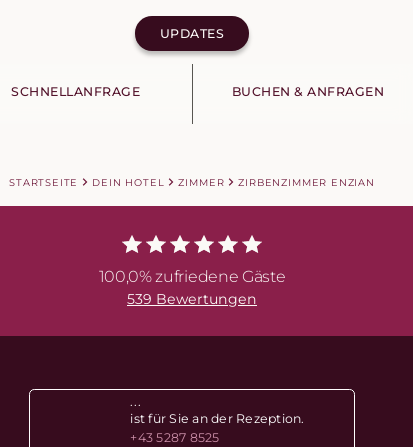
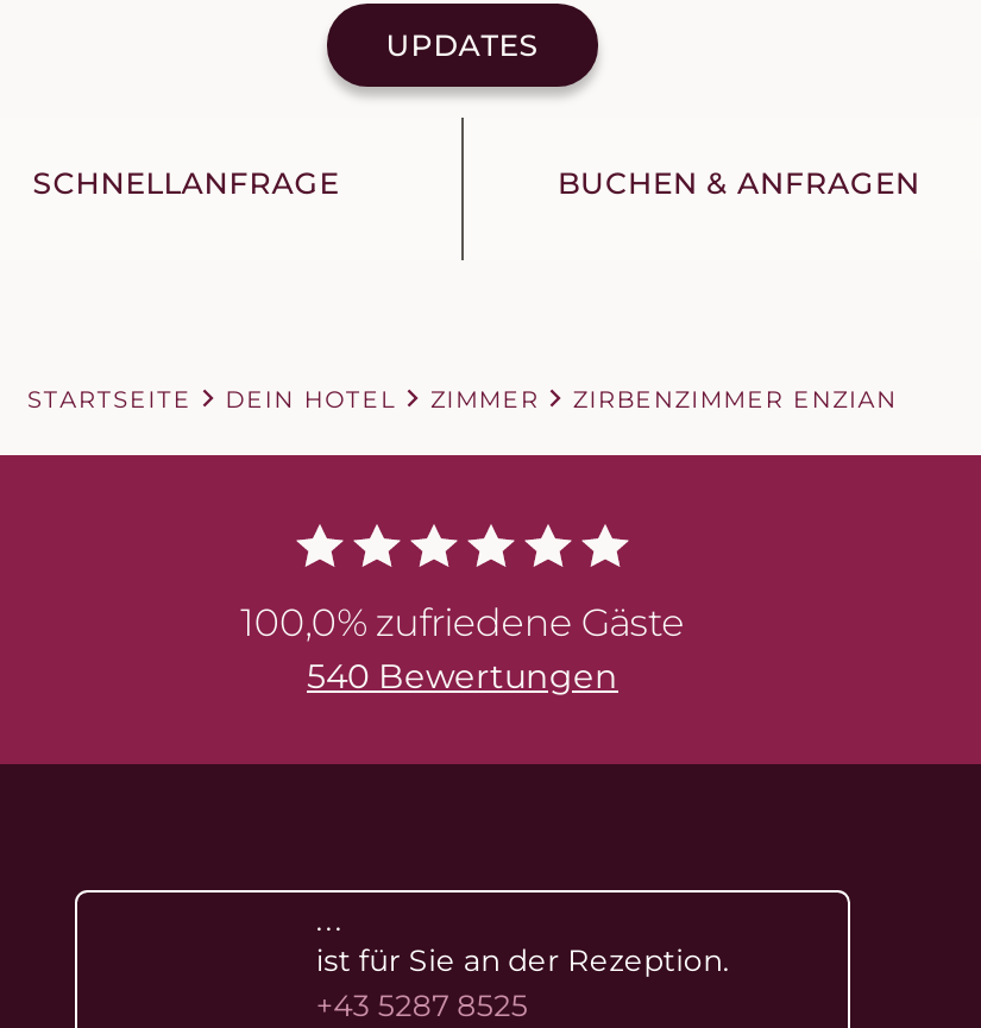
- 539 Bewertungen
+ 540 Bewertungen
